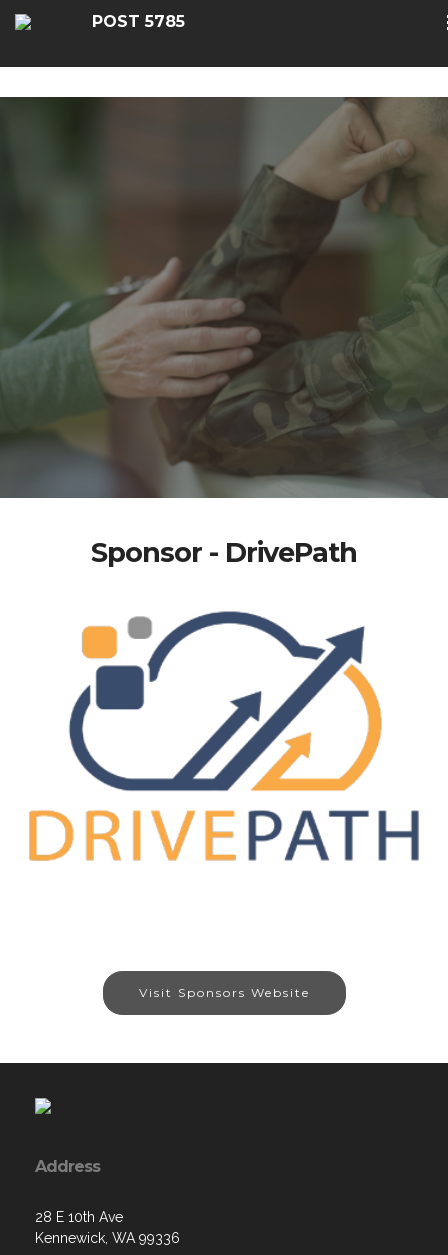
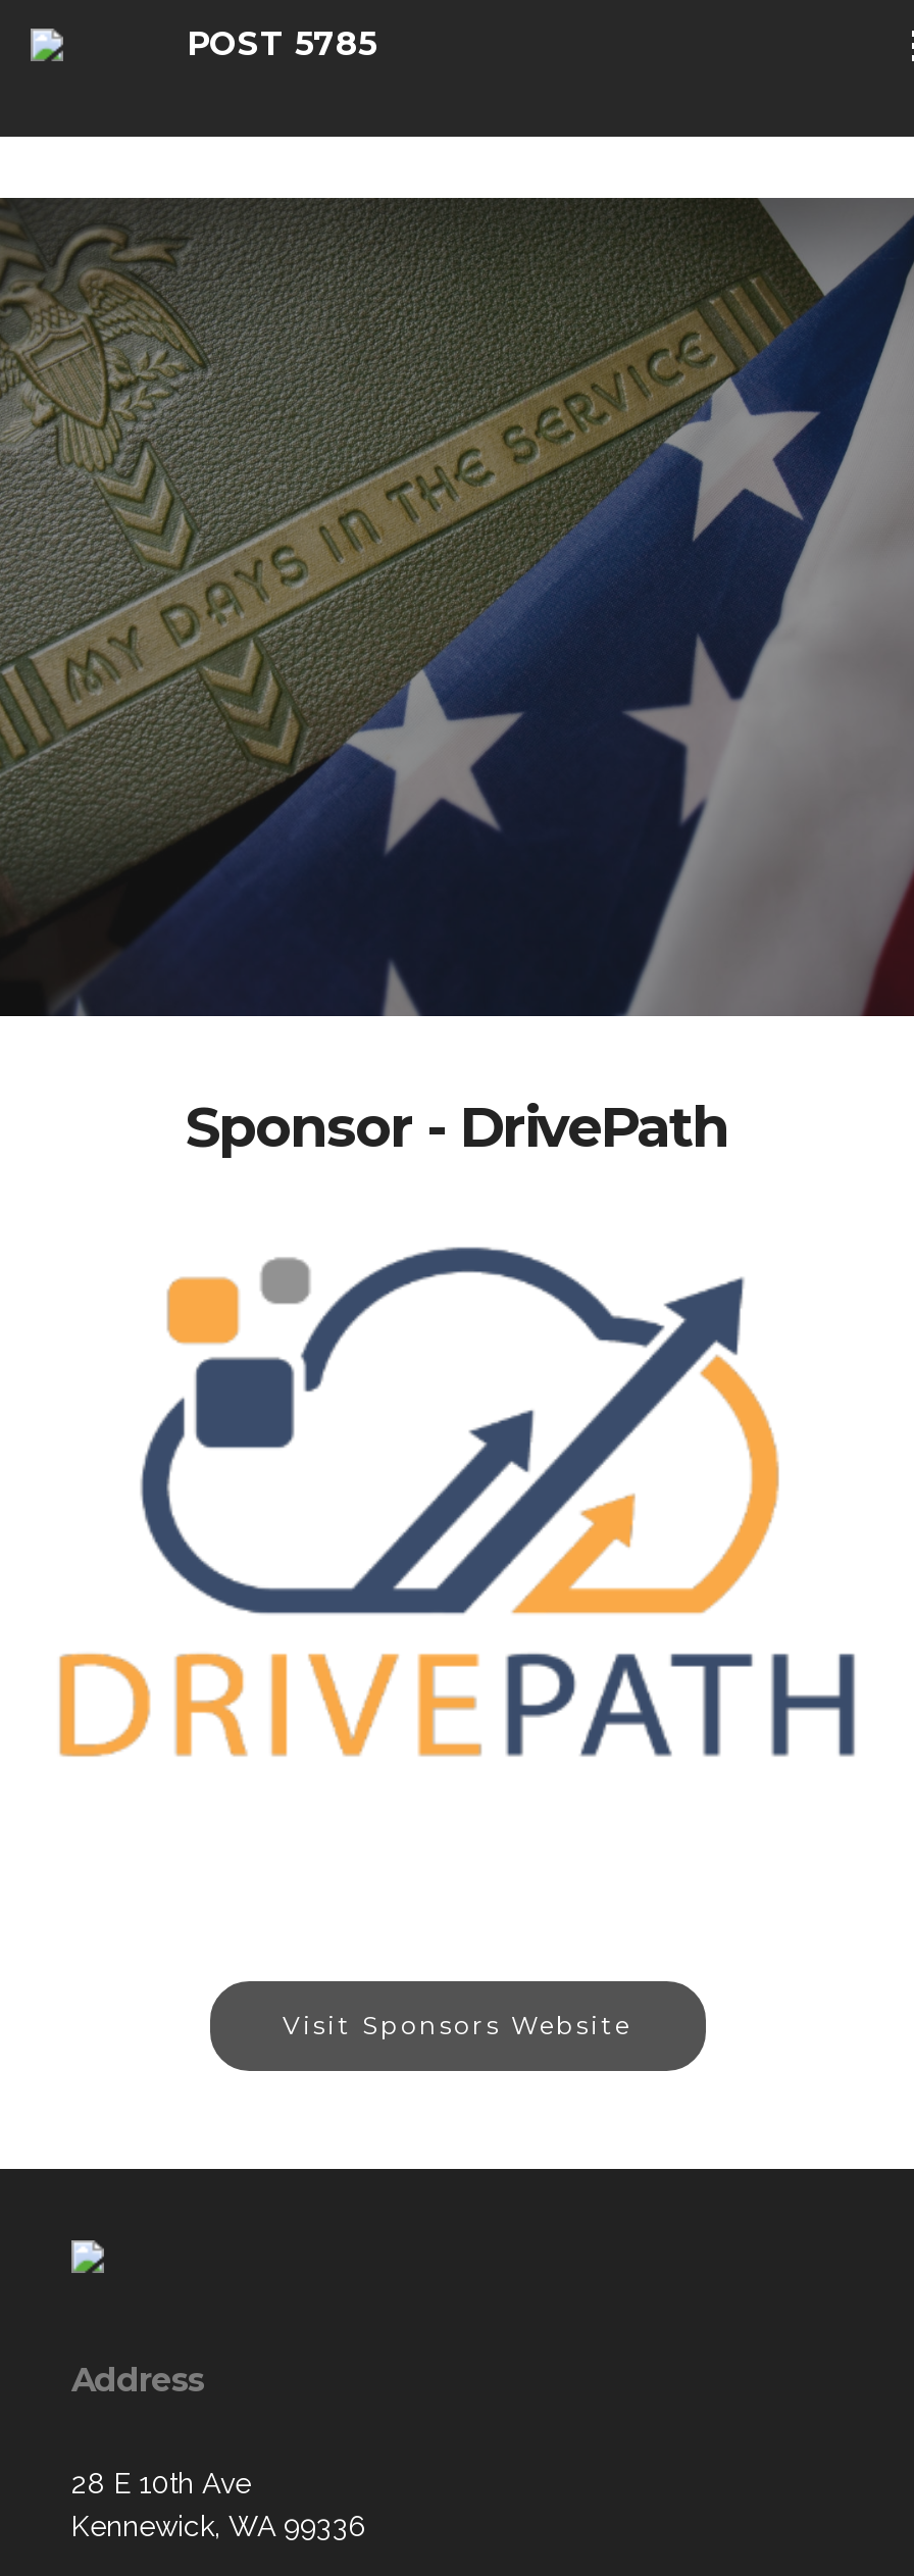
- [image]
+ [image]
